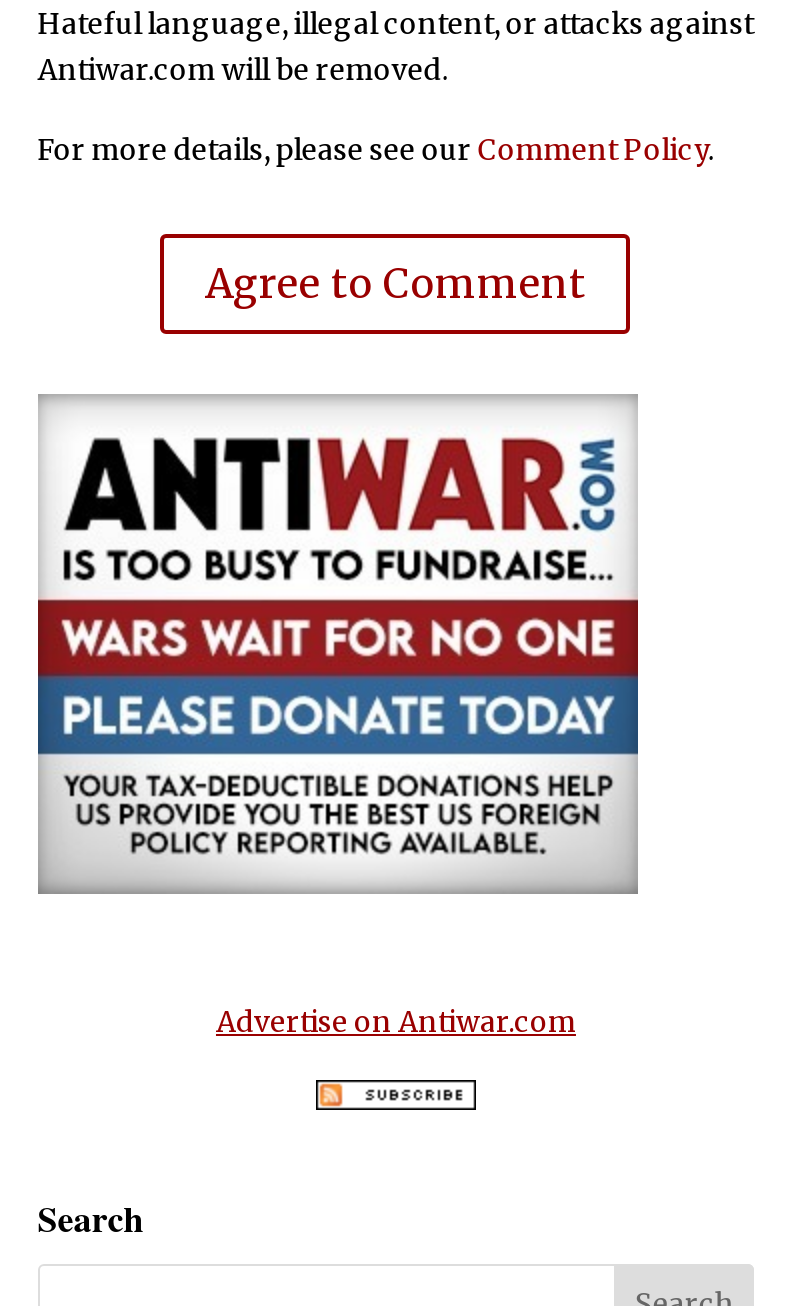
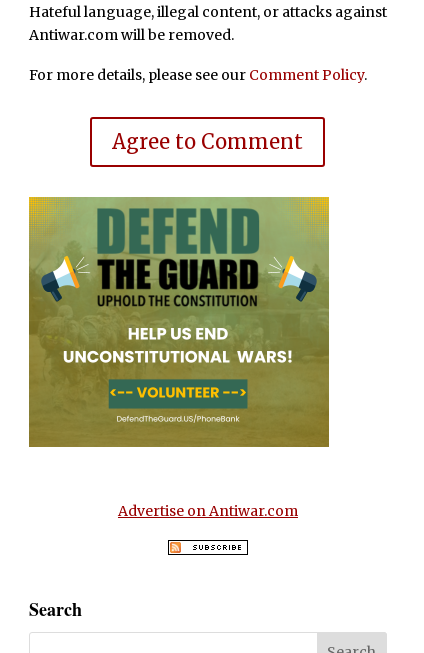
- [image]
+ [image]
